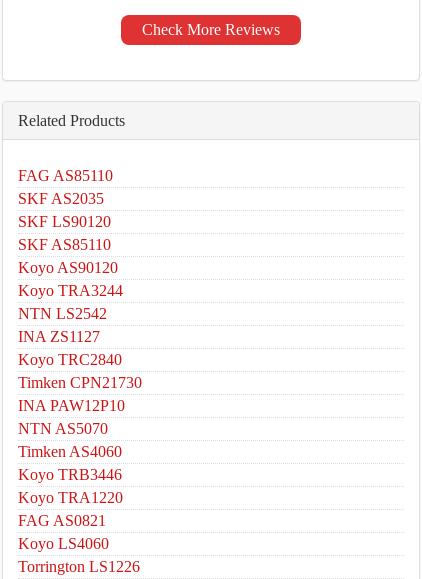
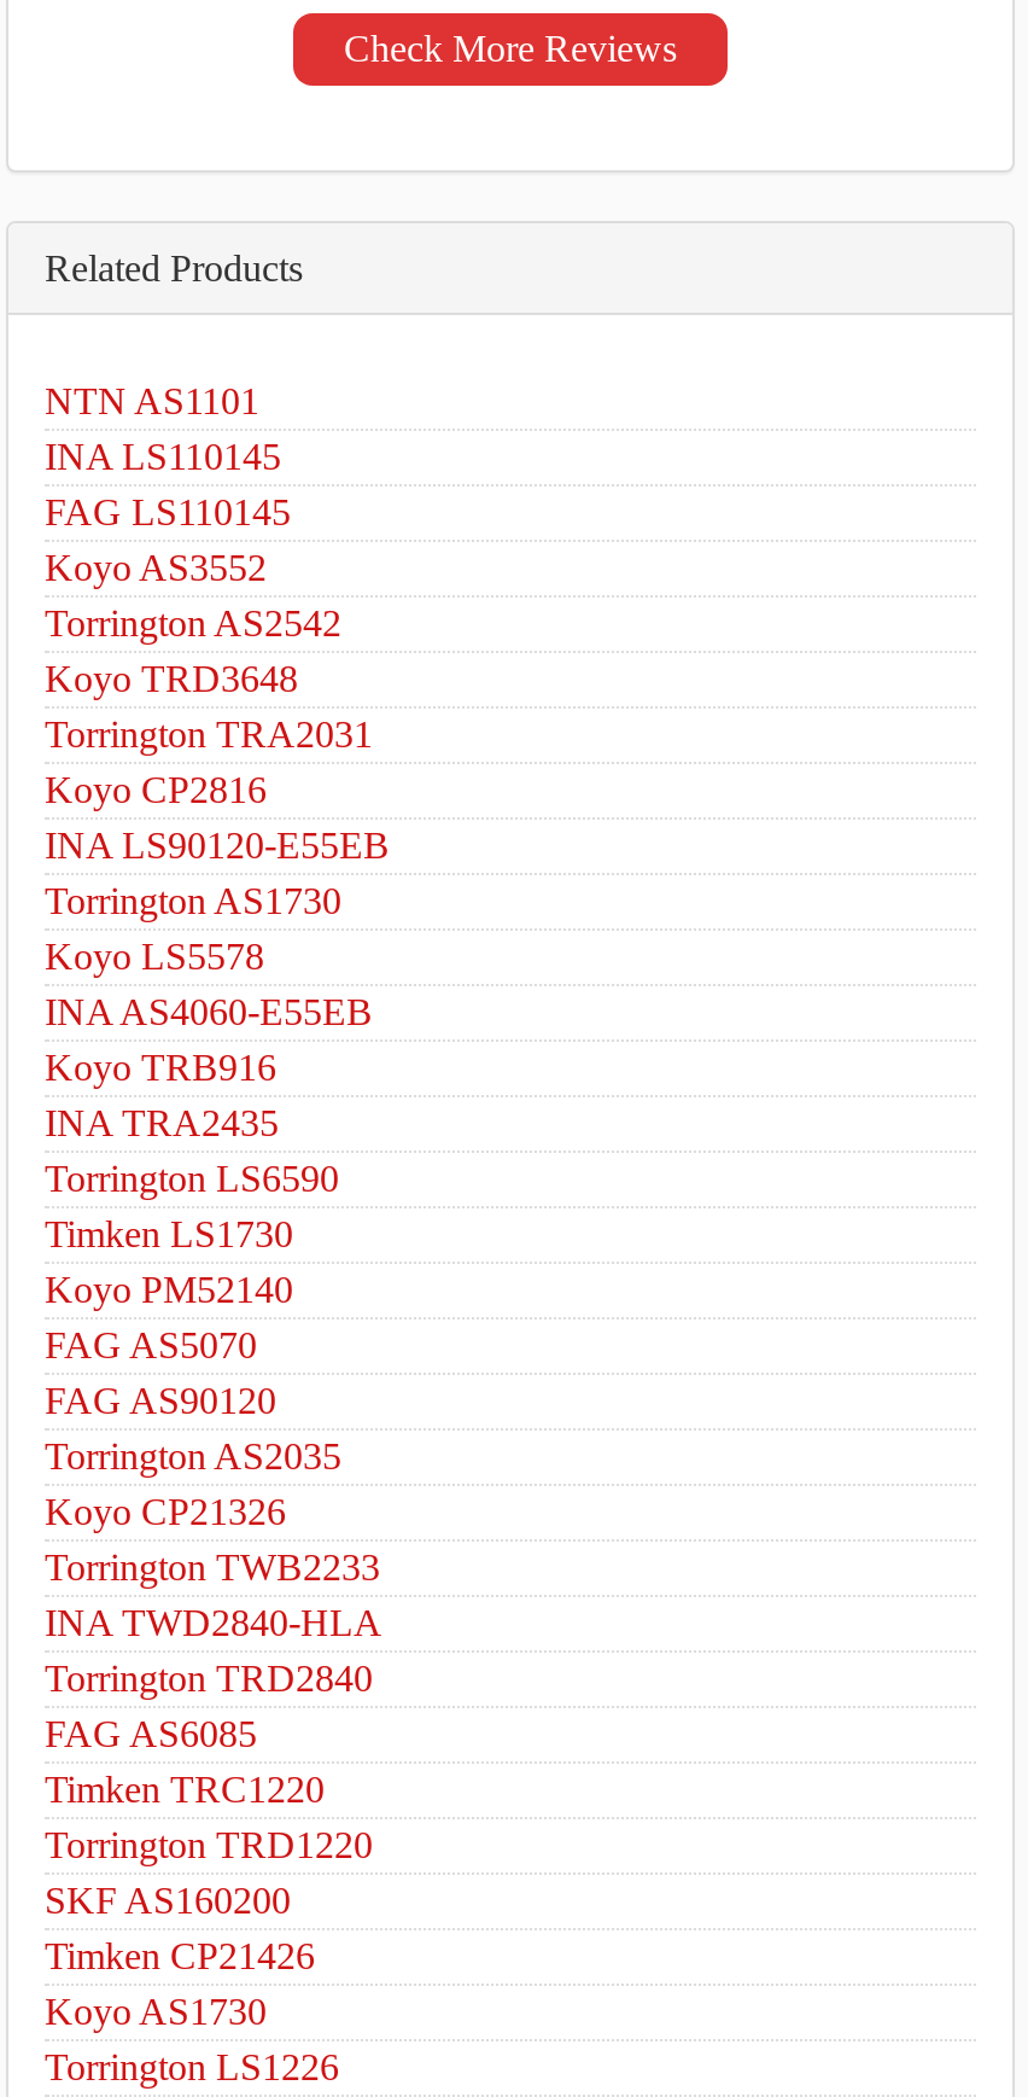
- FAG AS85110
- SKF AS2035
- SKF LS90120
- SKF AS85110
- Koyo AS90120
- Koyo TRA3244
- NTN LS2542
- INA ZS1127
- Koyo TRC2840
- Timken CPN21730
- INA PAW12P10
- NTN AS5070
- Timken AS4060
- Koyo TRB3446
- Koyo TRA1220
- FAG AS0821
- Koyo LS4060
+ NTN AS1101
+ INA LS110145
+ FAG LS110145
+ Koyo AS3552
+ Torrington AS2542
+ Koyo TRD3648
+ Torrington TRA2031
+ Koyo CP2816
+ INA LS90120-E55EB
+ Torrington AS1730
+ Koyo LS5578
+ INA AS4060-E55EB
+ Koyo TRB916
+ INA TRA2435
+ Torrington LS6590
+ Timken LS1730
+ Koyo PM52140
+ FAG AS5070
+ FAG AS90120
+ Torrington AS2035
+ Koyo CP21326
+ Torrington TWB2233
+ INA TWD2840-HLA
+ Torrington TRD2840
+ FAG AS6085
+ Timken TRC1220
+ Torrington TRD1220
+ SKF AS160200
+ Timken CP21426
+ Koyo AS1730
